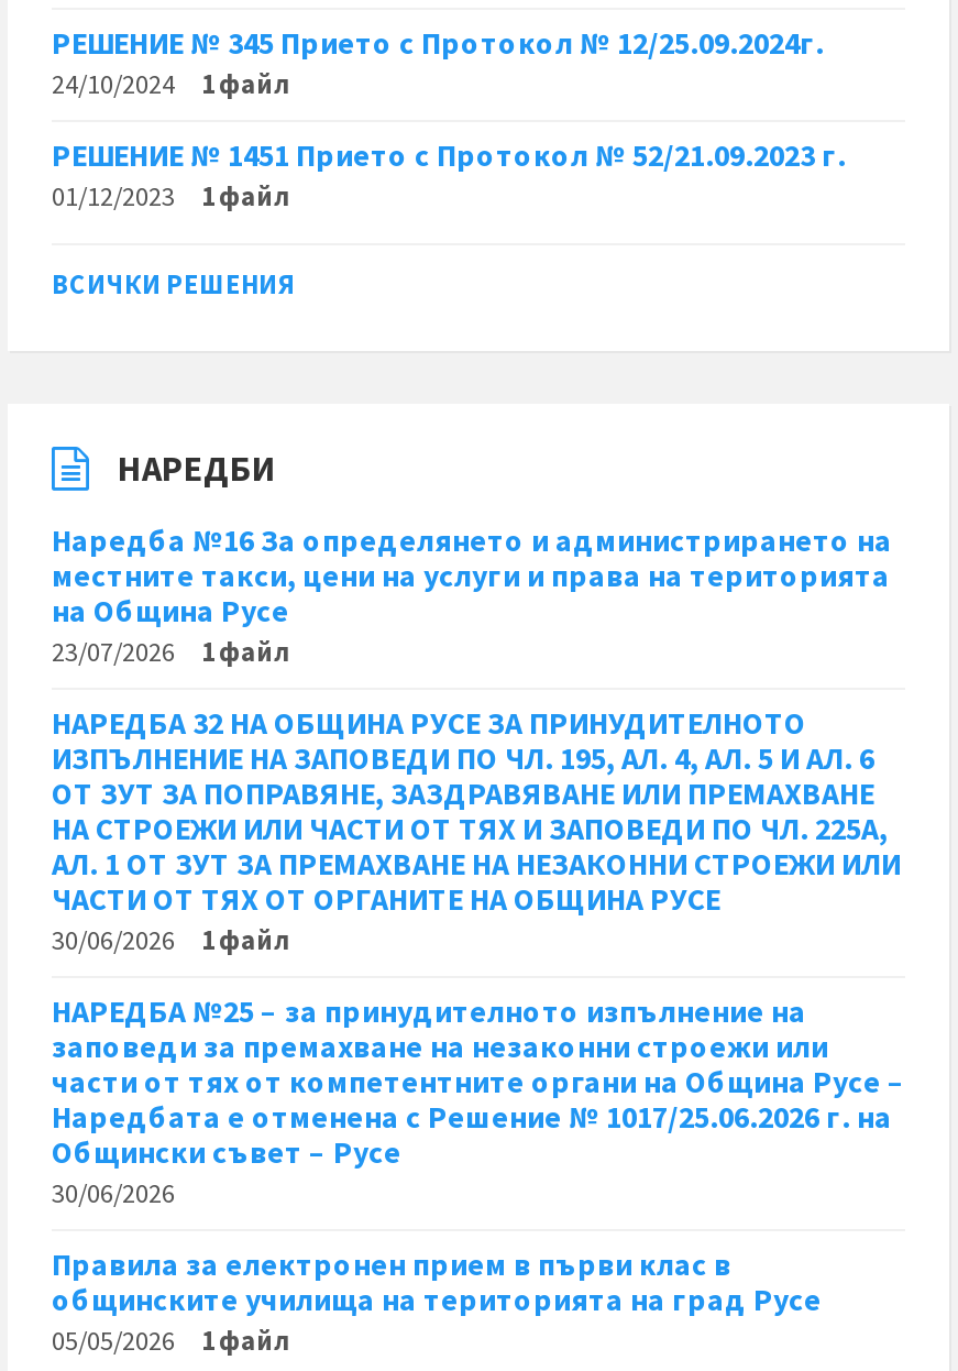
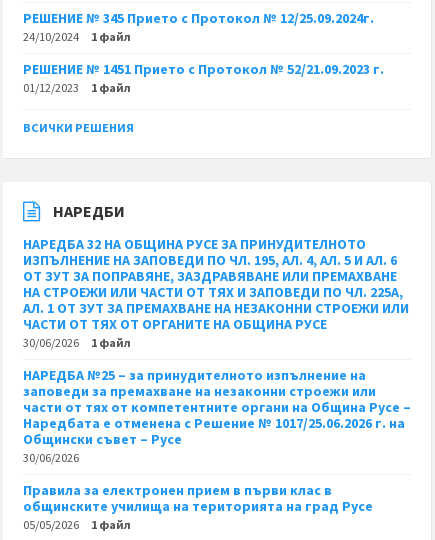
- Наредба №16 За определянето и администрирането на
- местните такси, цени на услуги и права на територията
- на Община Русе
- 23/07/2026
- 1 файл
